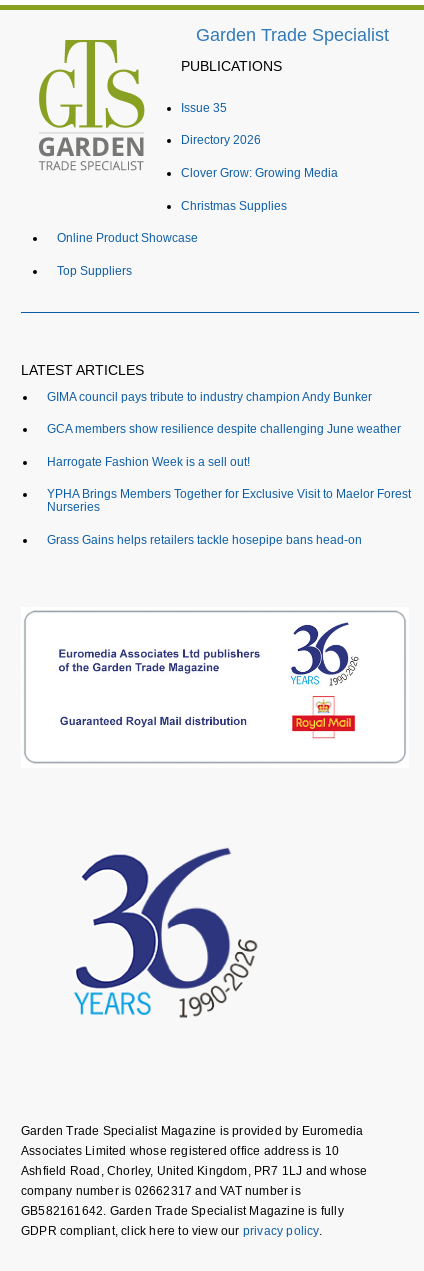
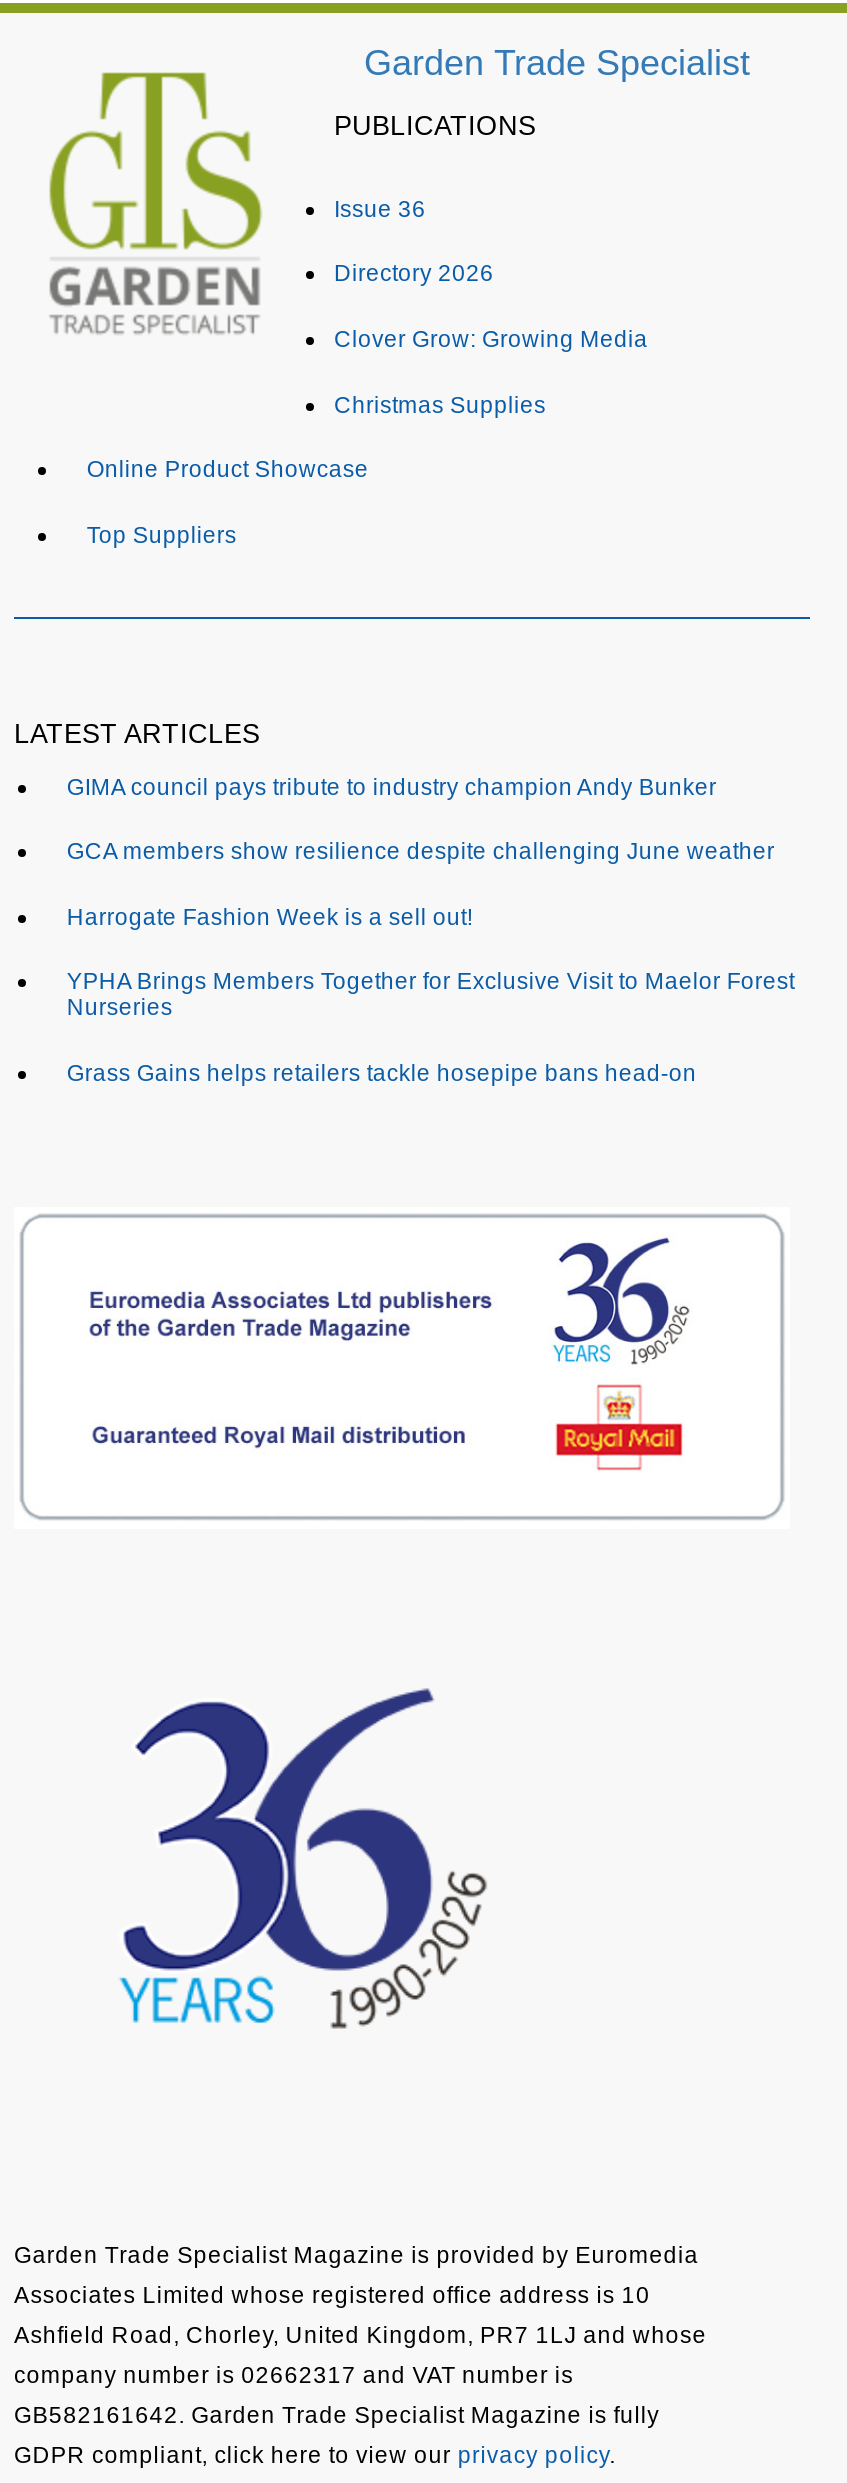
- Issue 35
+ Issue 36
